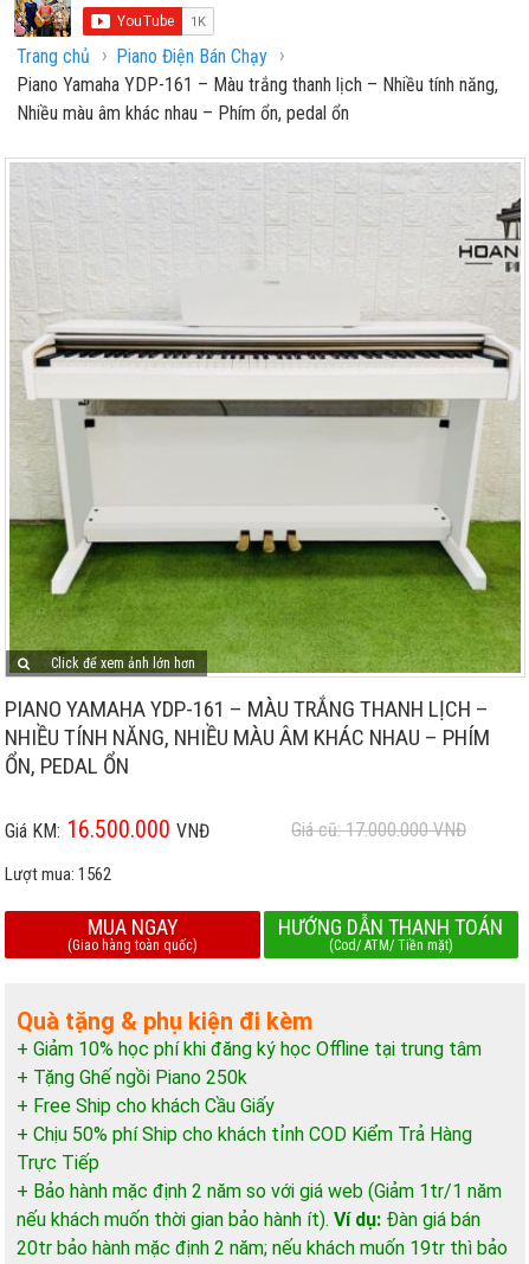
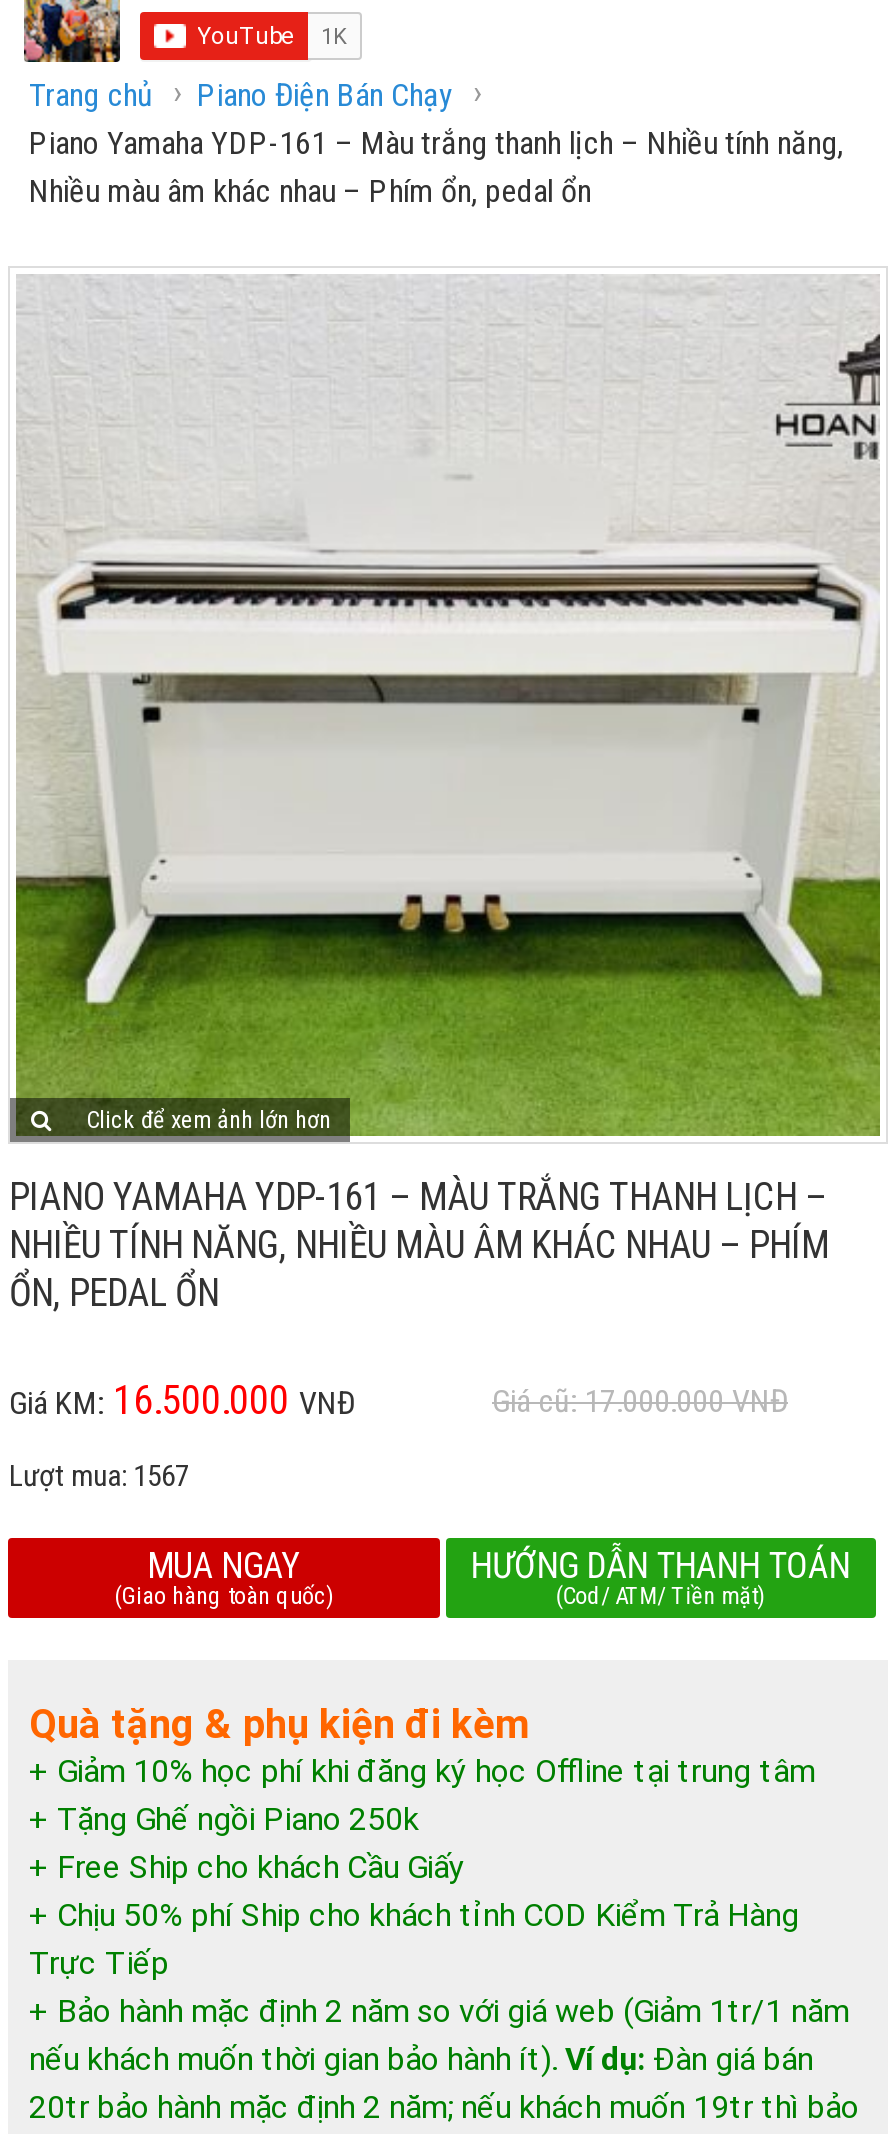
- Lượt mua: 1562
+ Lượt mua: 1567
